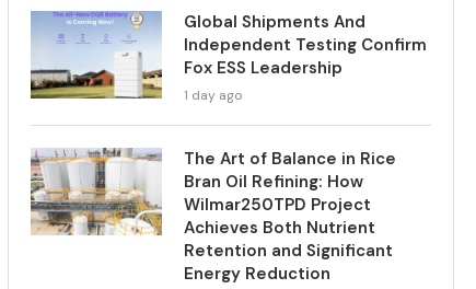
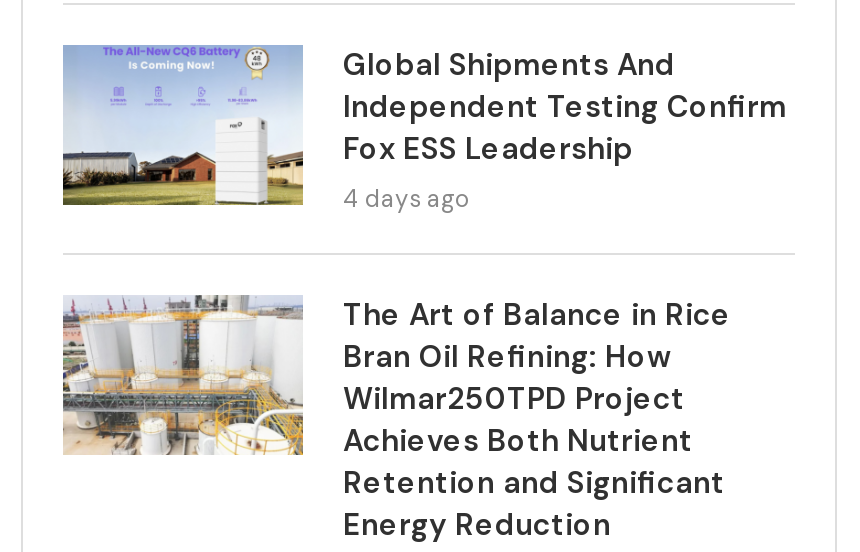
- 1 day ago
+ 4 days ago
